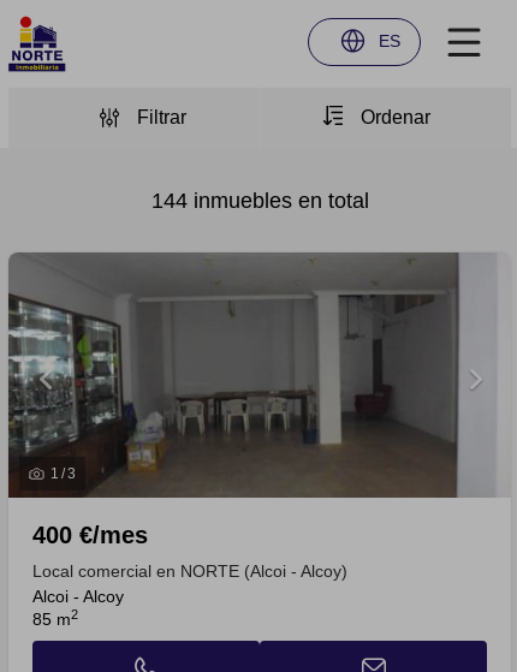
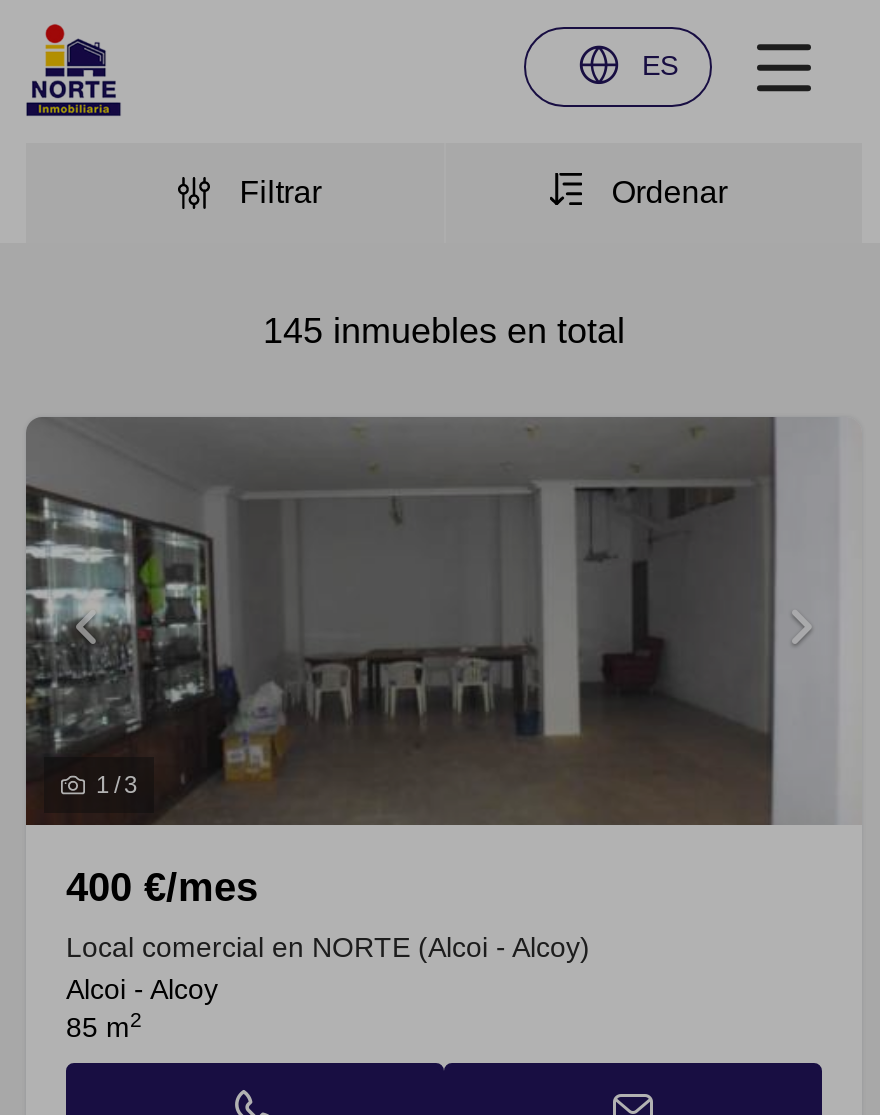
- 144 inmuebles en total
+ 145 inmuebles en total
